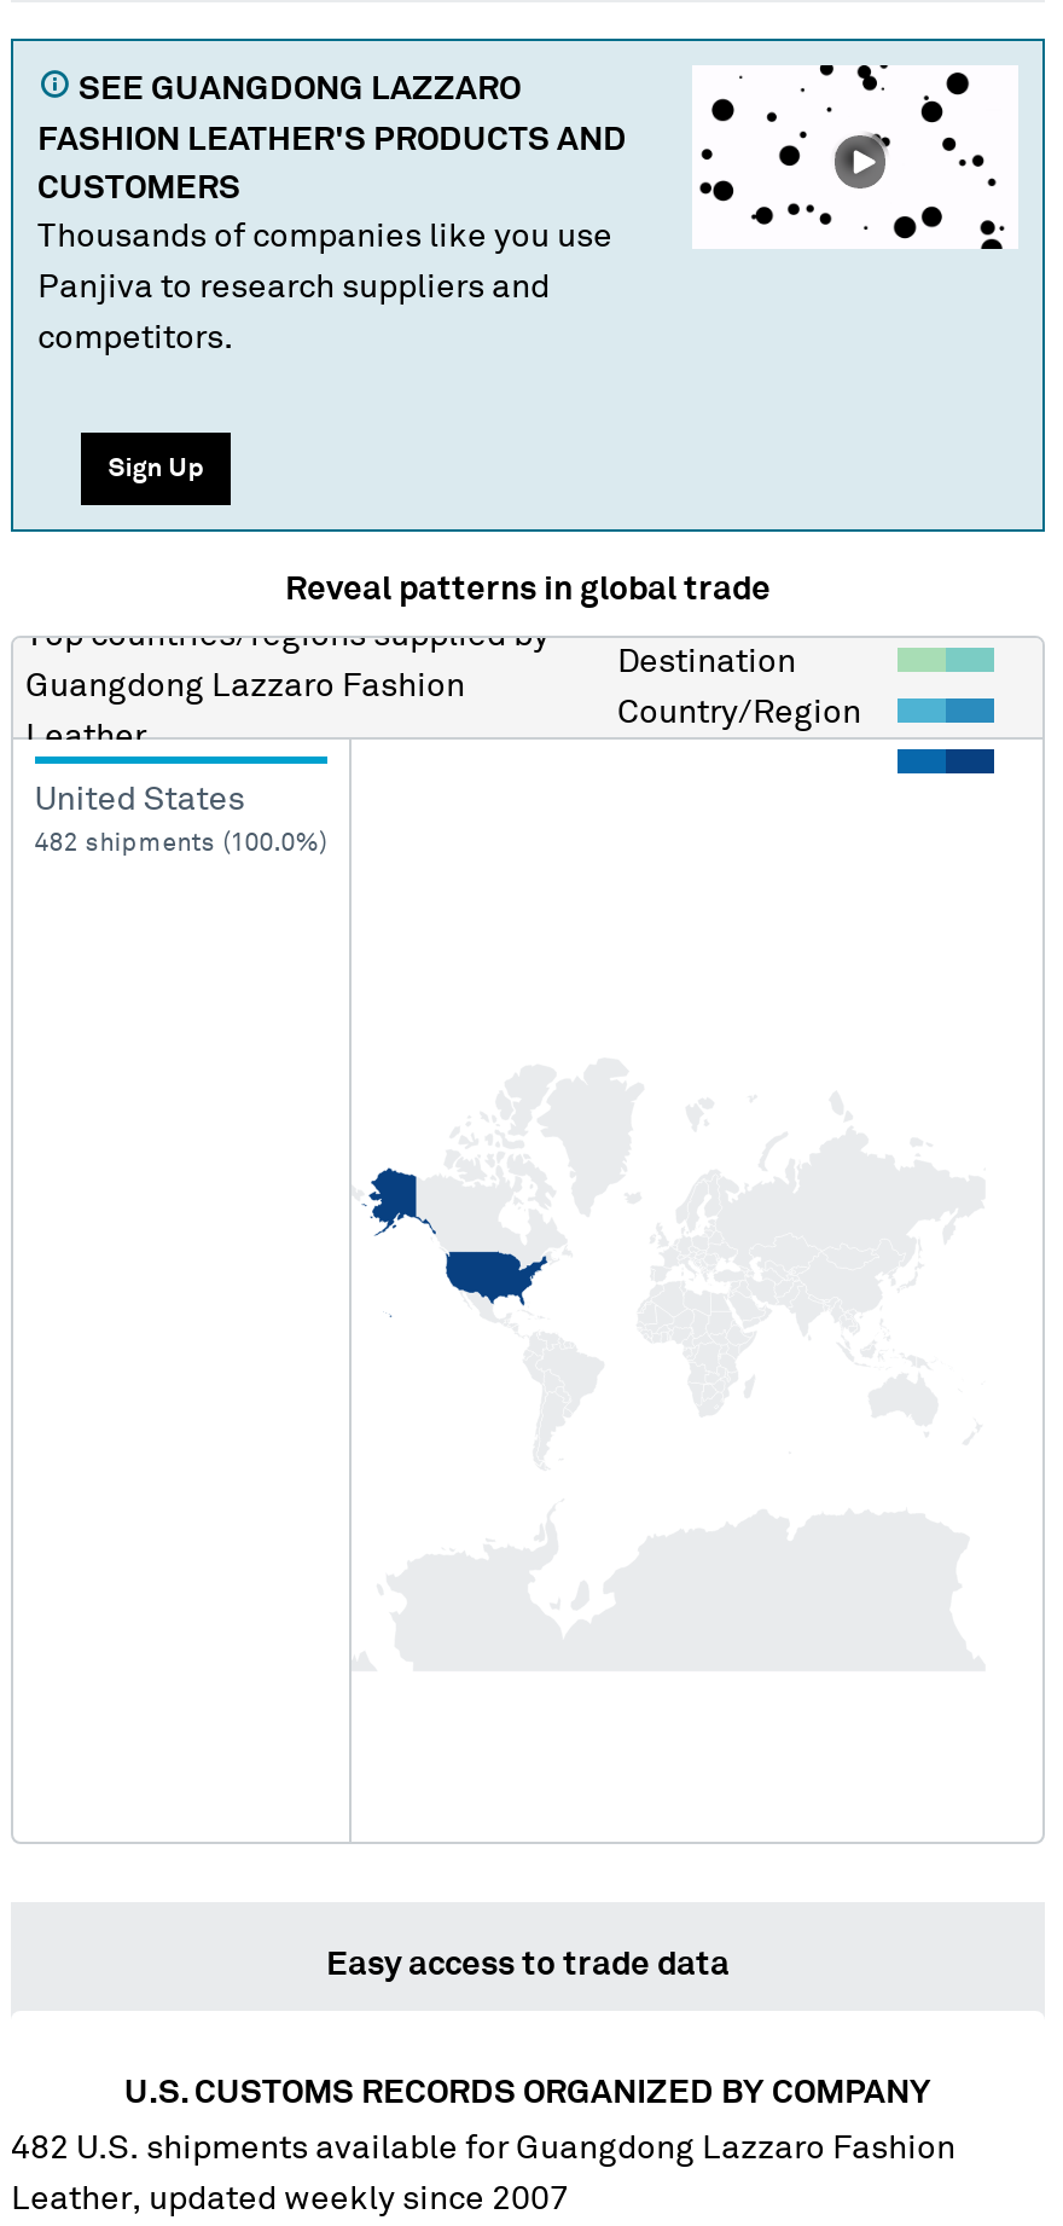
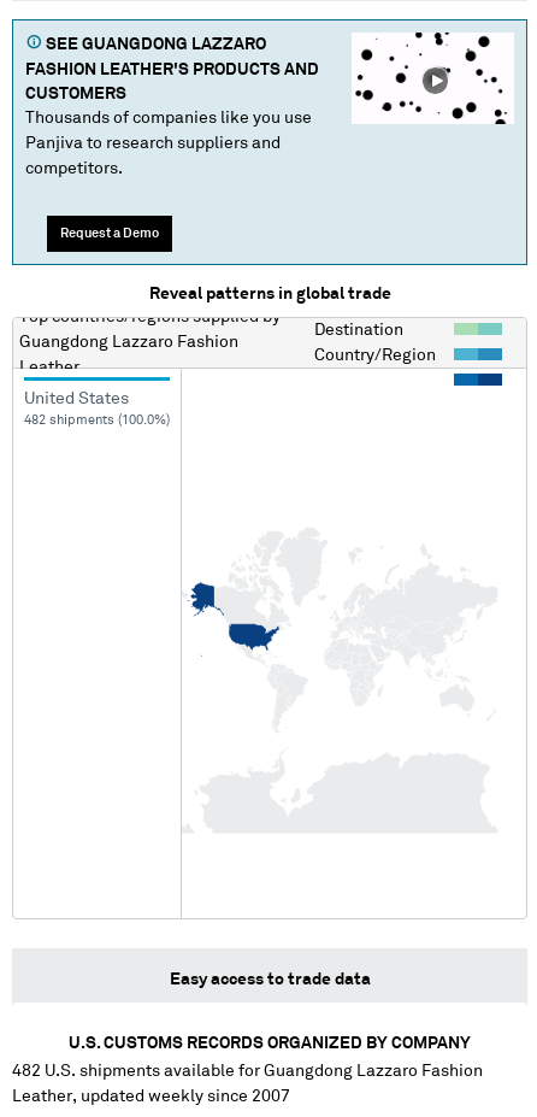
- Sign Up
+ Request a Demo
